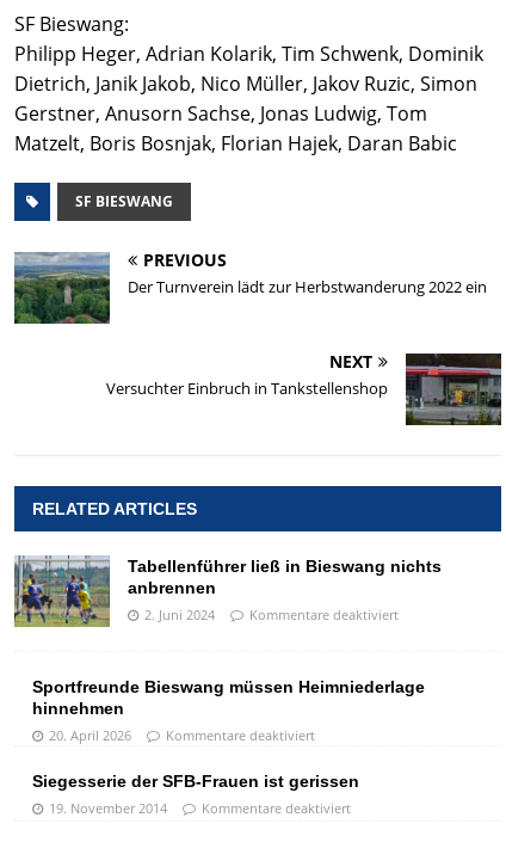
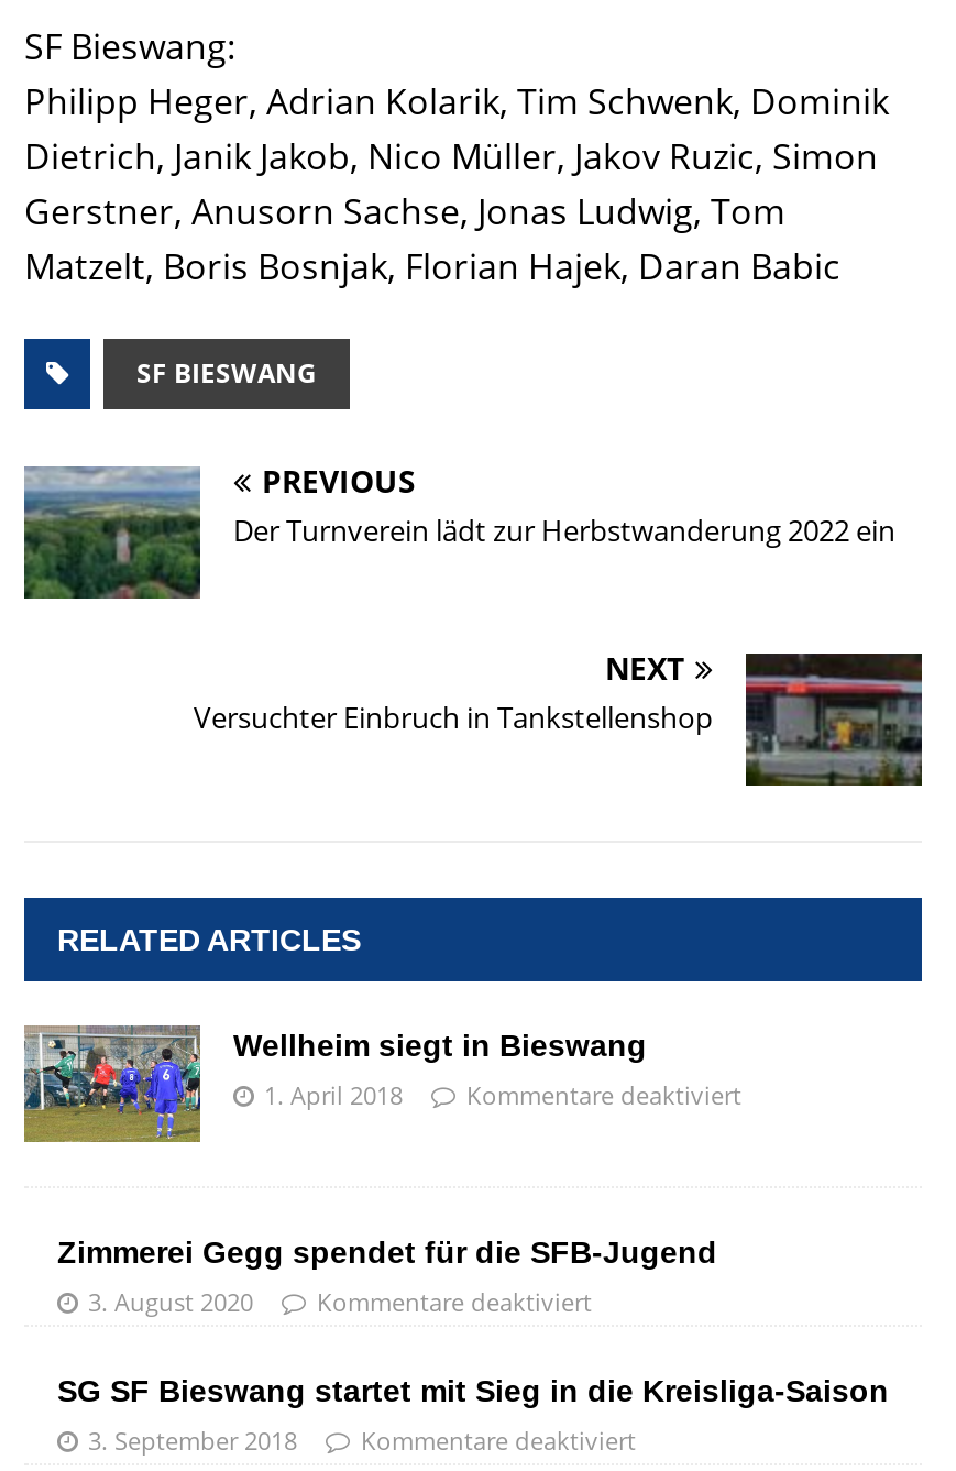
- [image]
- Tabellenführer ließ in Bieswang nichts
- anbrennen
- 2. Juni 2024
+ [image]
+ Wellheim siegt in Bieswang
+ 1. April 2018

- Sportfreunde Bieswang müssen Heimniederlage
- hinnehmen
- 20. April 2026
+ Zimmerei Gegg spendet für die SFB-Jugend
+ 3. August 2020

- Siegesserie der SFB-Frauen ist gerissen
- 19. November 2014
+ SG SF Bieswang startet mit Sieg in die Kreisliga-Saison
+ 3. September 2018
